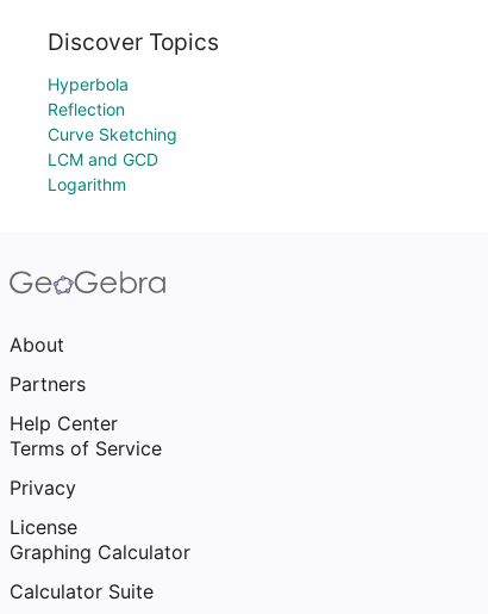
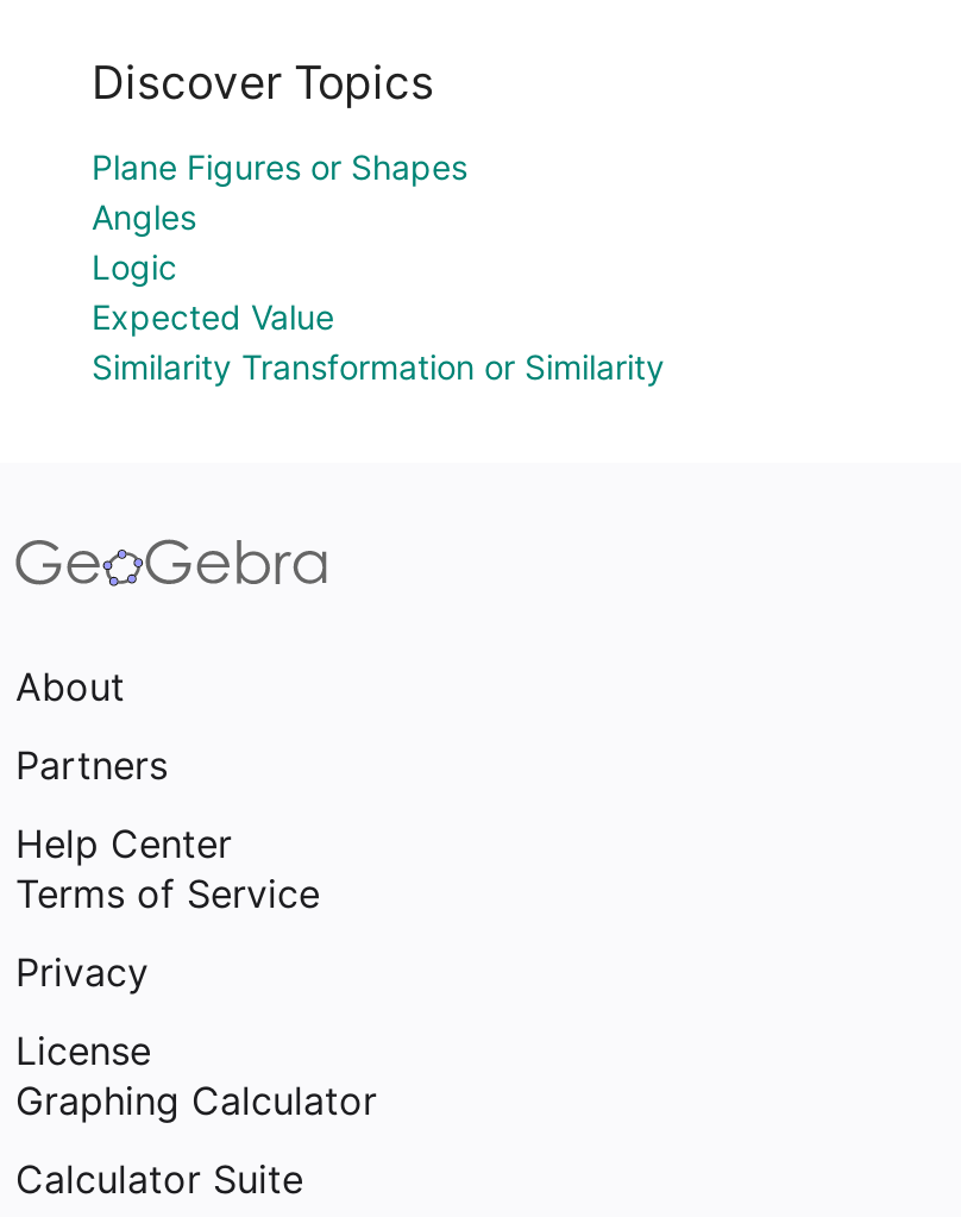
- Hyperbola
- Reflection
- Curve Sketching
- LCM and GCD
- Logarithm
+ Plane Figures or Shapes
+ Angles
+ Logic
+ Expected Value
+ Similarity Transformation or Similarity
